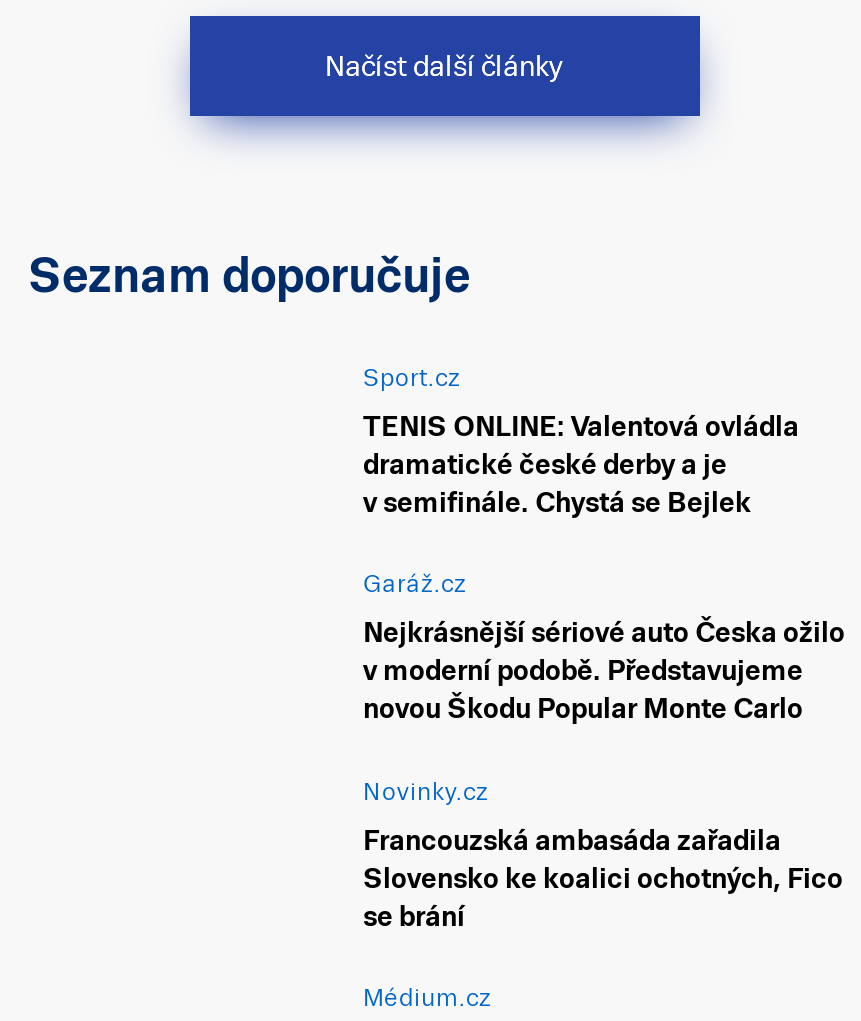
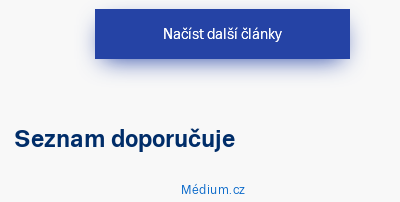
- Sport.cz
- TENIS ONLINE: Valentová ovládla
- dramatické české derby a je
- v semifinále. Chystá se Bejlek
- Garáž.cz
- Nejkrásnější sériové auto Česka ožilo
- v moderní podobě. Představujeme
- novou Škodu Popular Monte Carlo
- Novinky.cz
- Francouzská ambasáda zařadila
- Slovensko ke koalici ochotných, Fico
- se brání
